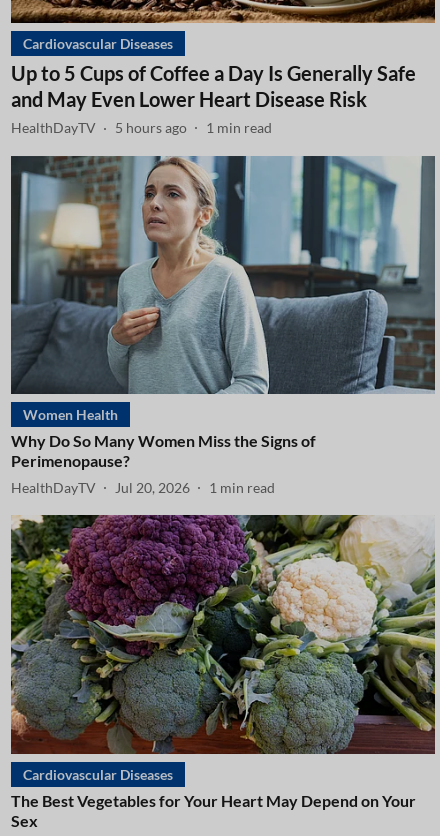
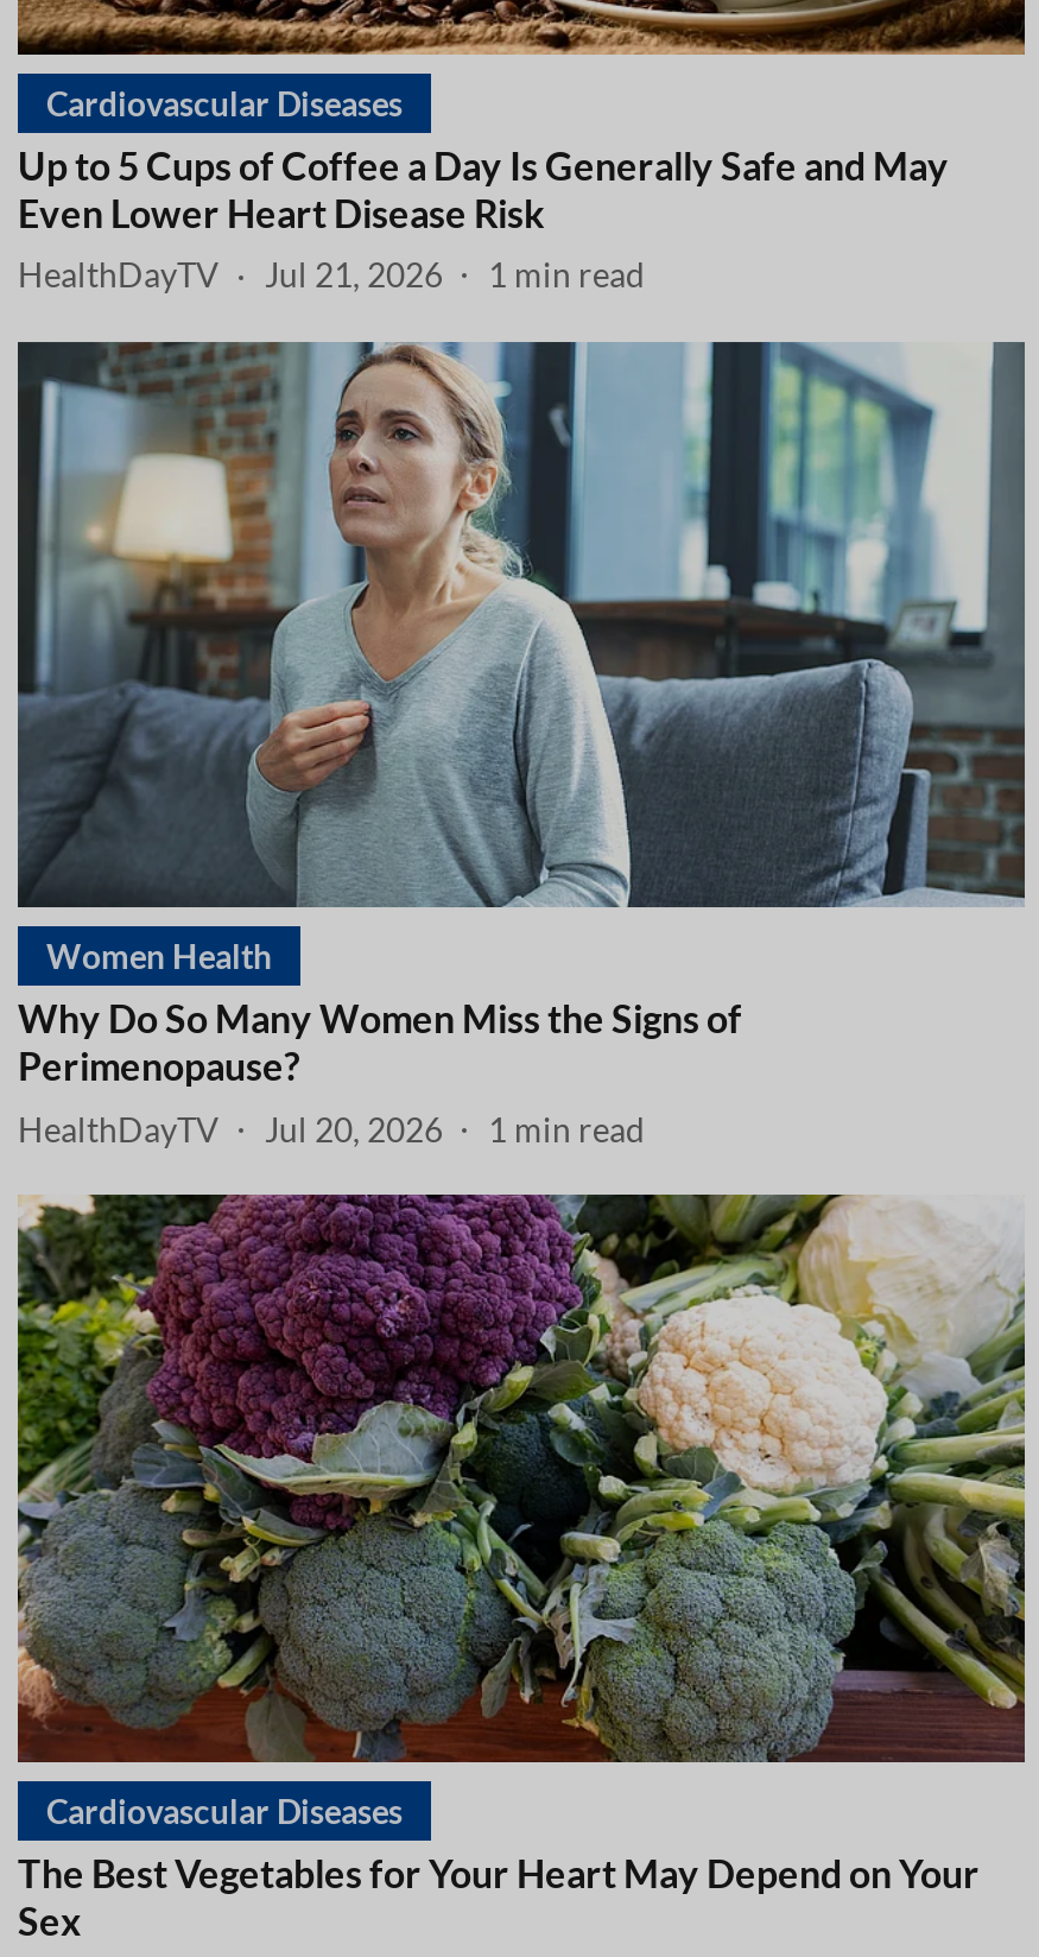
- HealthDayTV 5 hours ago 1 min read
+ HealthDayTV Jul 21, 2026 1 min read
